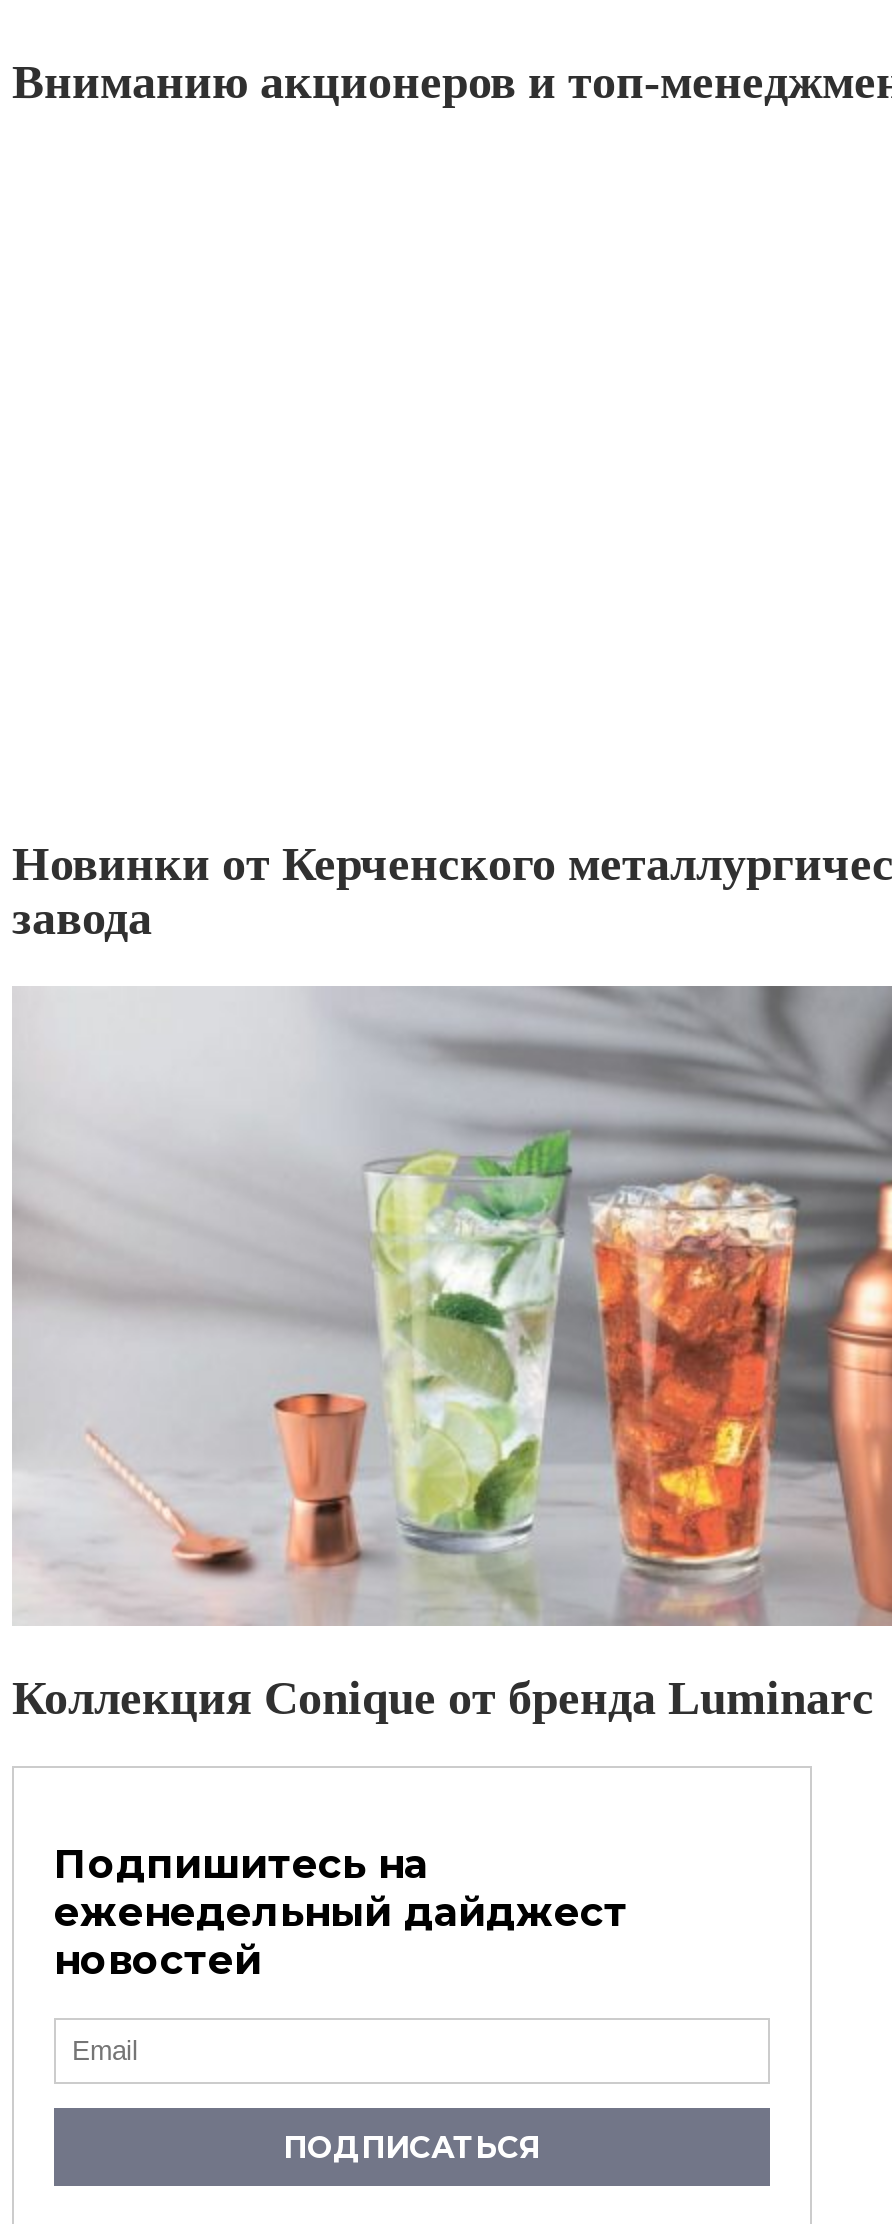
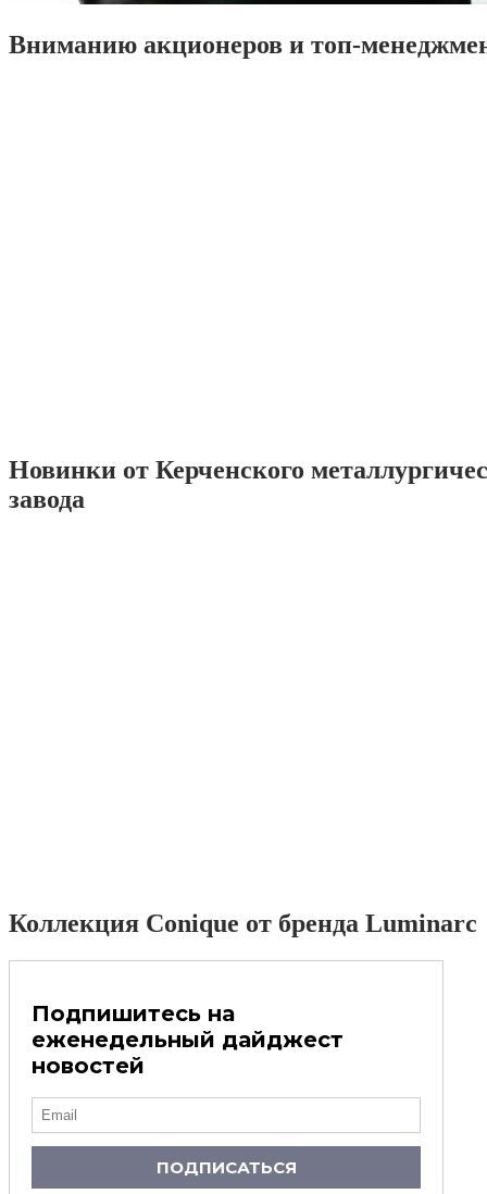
- [image]
